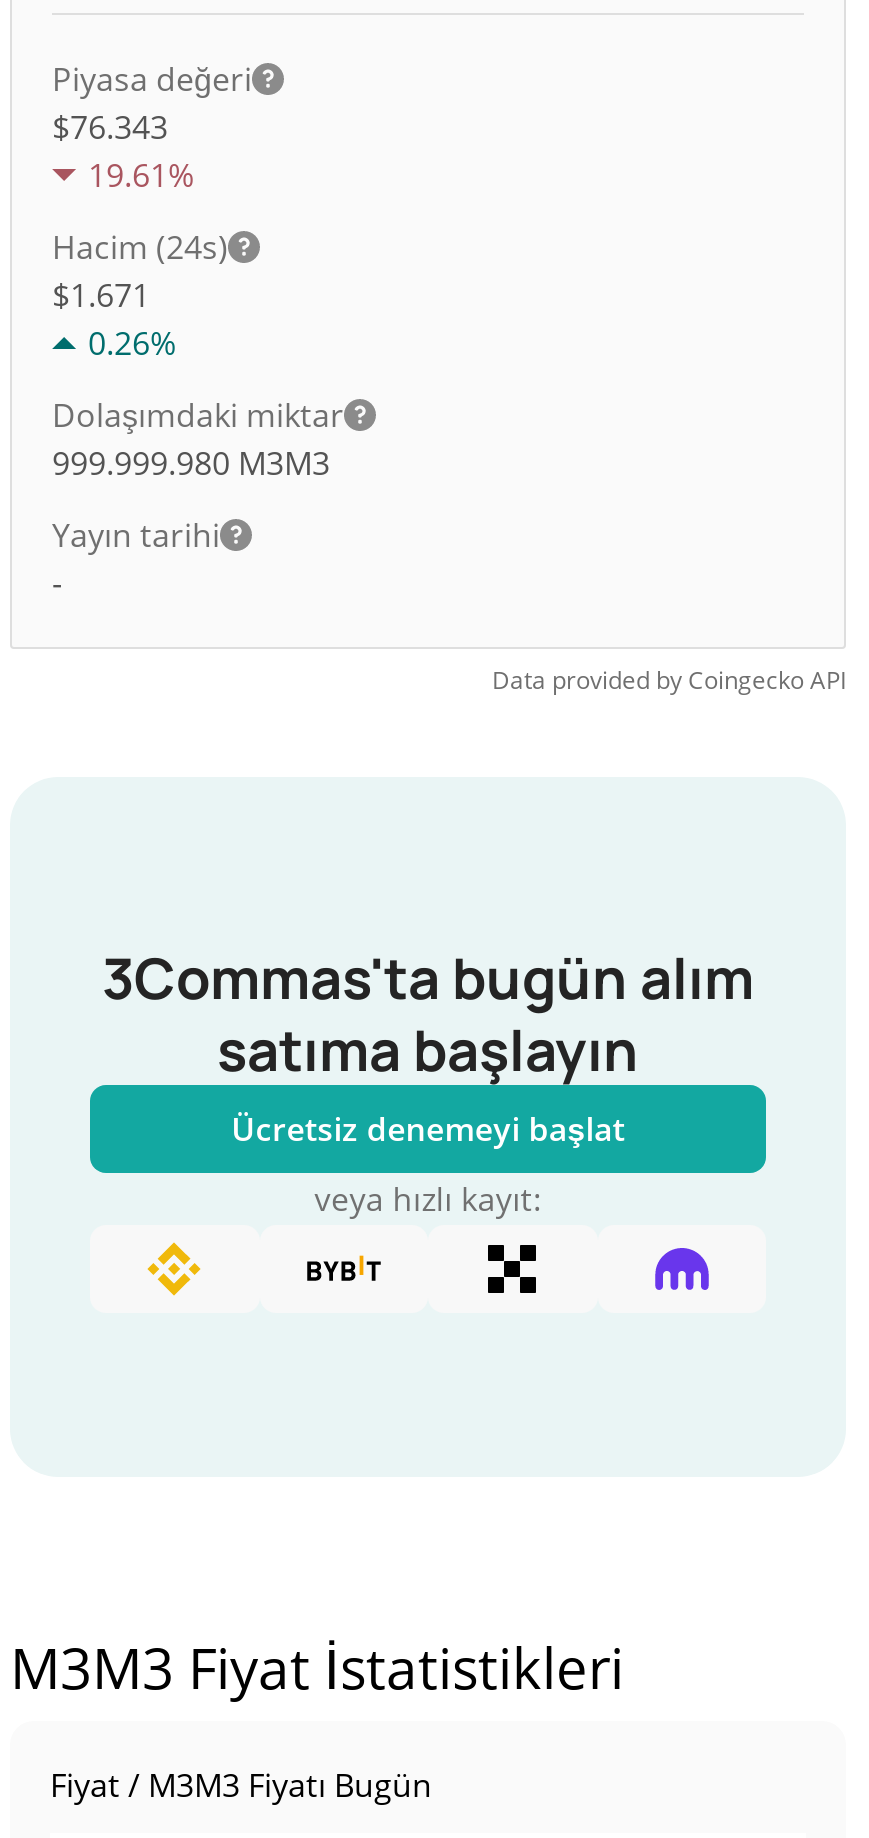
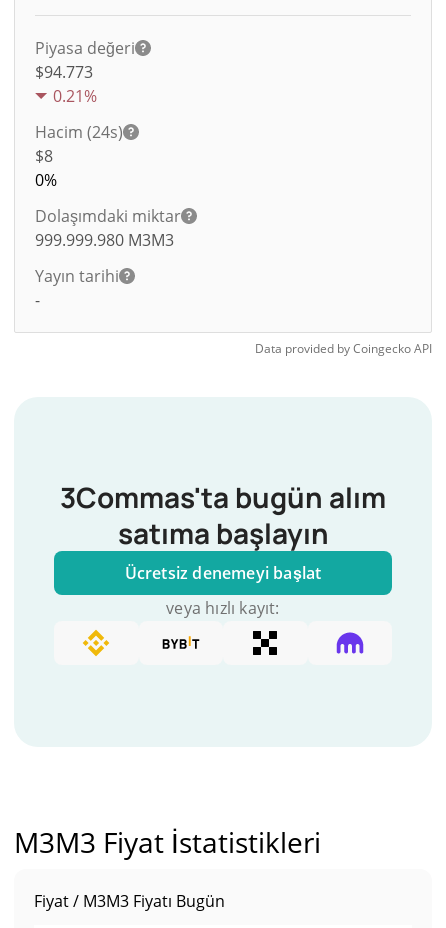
- $76.343
+ $94.773

- 19.61%
+ 0.21%

- $1.671
+ $8

- 0.26%
+ 0%
